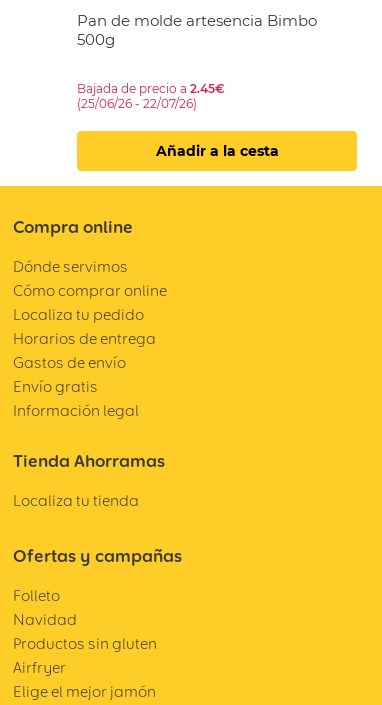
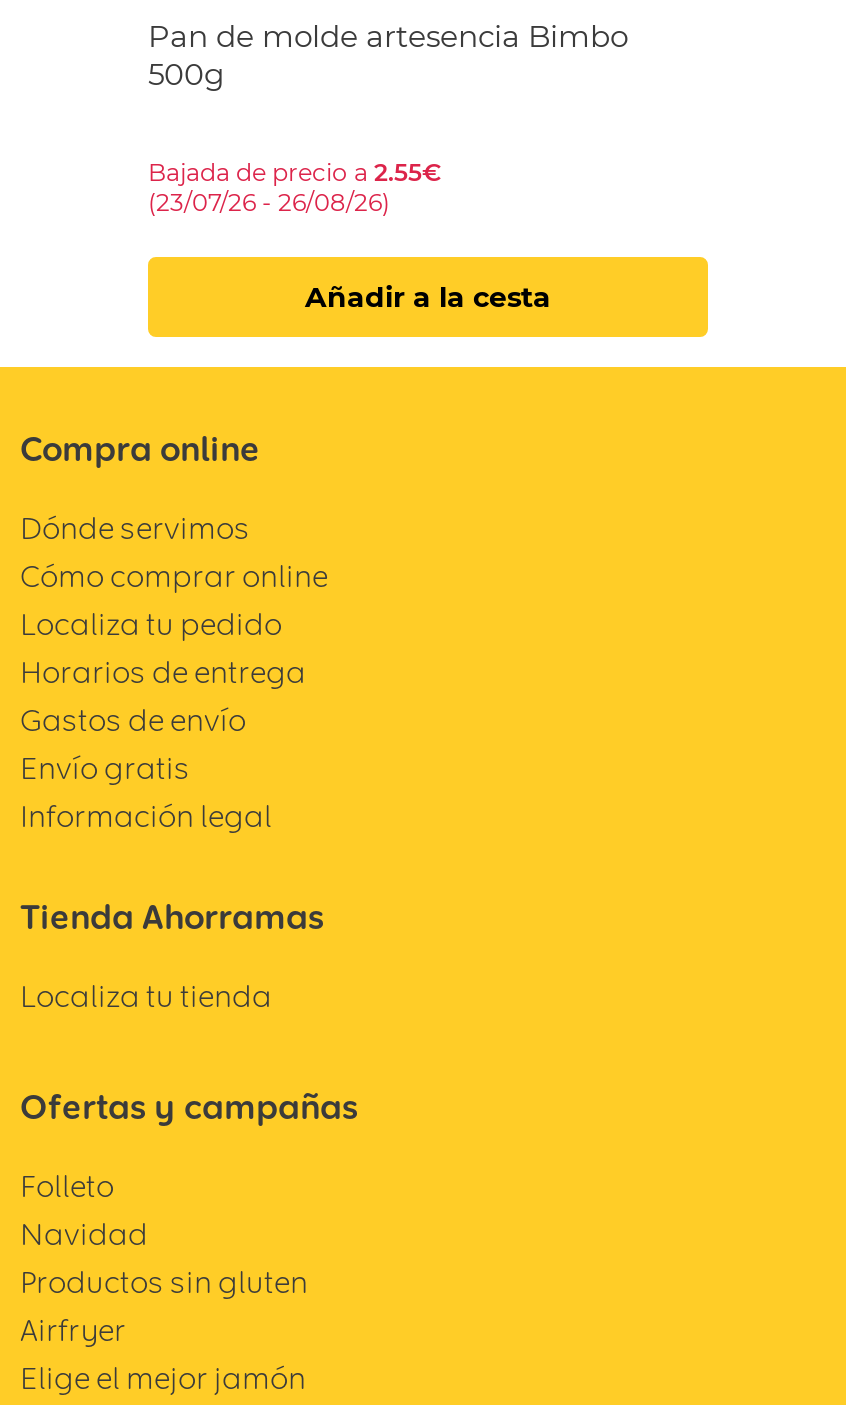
- Bajada de precio a 2.45€
+ Bajada de precio a 2.55€

- (25/06/26 - 22/07/26)
+ (23/07/26 - 26/08/26)
